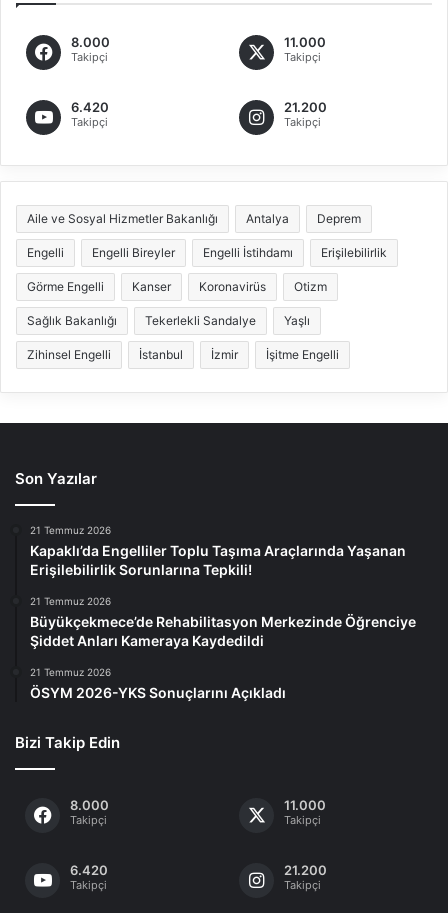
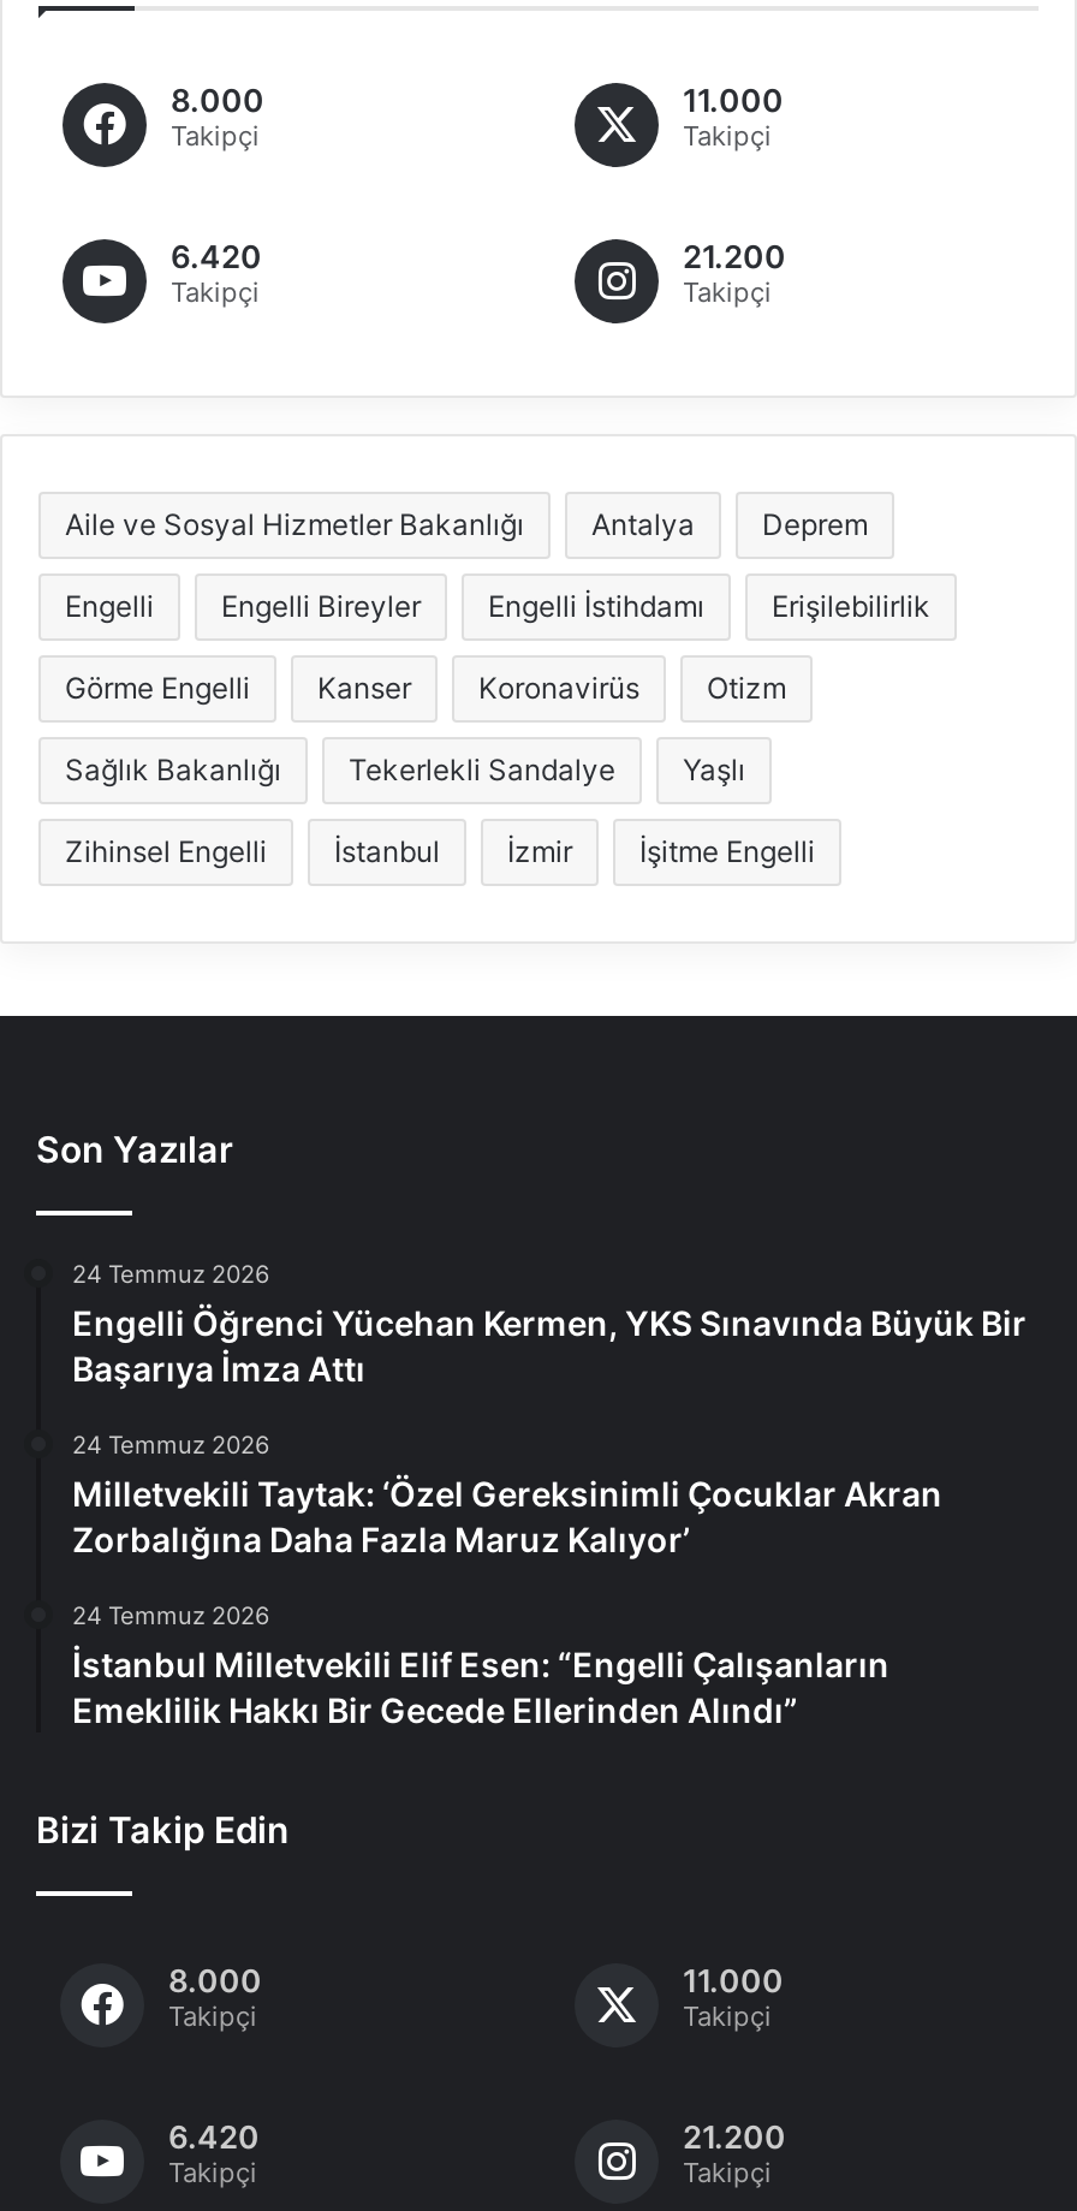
- 21 Temmuz 2026
- Kapaklı’da Engelliler Toplu Taşıma Araçlarında Yaşanan
- Erişilebilirlik Sorunlarına Tepkili!
+ 24 Temmuz 2026
+ Engelli Öğrenci Yücehan Kermen, YKS Sınavında Büyük Bir
+ Başarıya İmza Attı

- 21 Temmuz 2026
- Büyükçekmece’de Rehabilitasyon Merkezinde Öğrenciye
- Şiddet Anları Kameraya Kaydedildi
+ 24 Temmuz 2026
+ Milletvekili Taytak: ‘Özel Gereksinimli Çocuklar Akran
+ Zorbalığına Daha Fazla Maruz Kalıyor’

- 21 Temmuz 2026
- ÖSYM 2026-YKS Sonuçlarını Açıkladı
+ 24 Temmuz 2026
+ İstanbul Milletvekili Elif Esen: “Engelli Çalışanların
+ Emeklilik Hakkı Bir Gecede Ellerinden Alındı”
